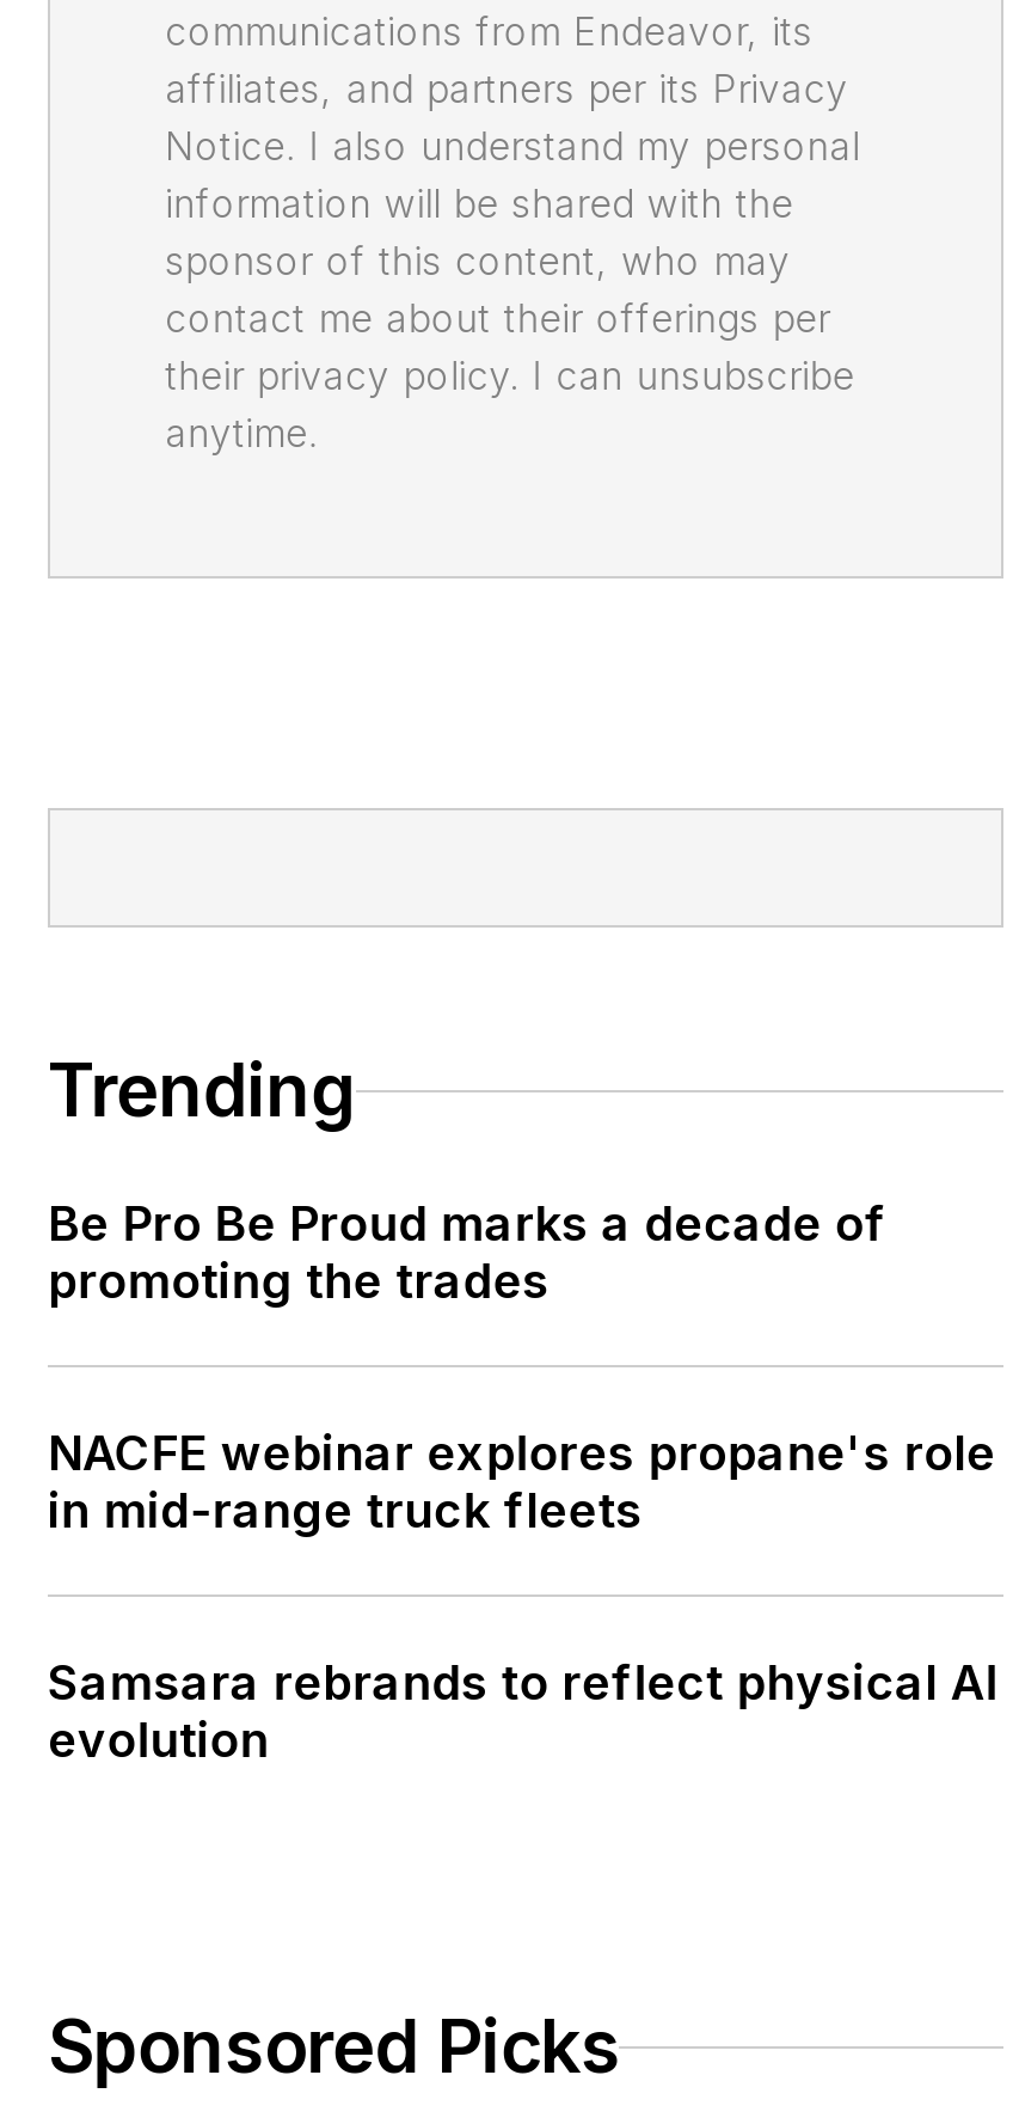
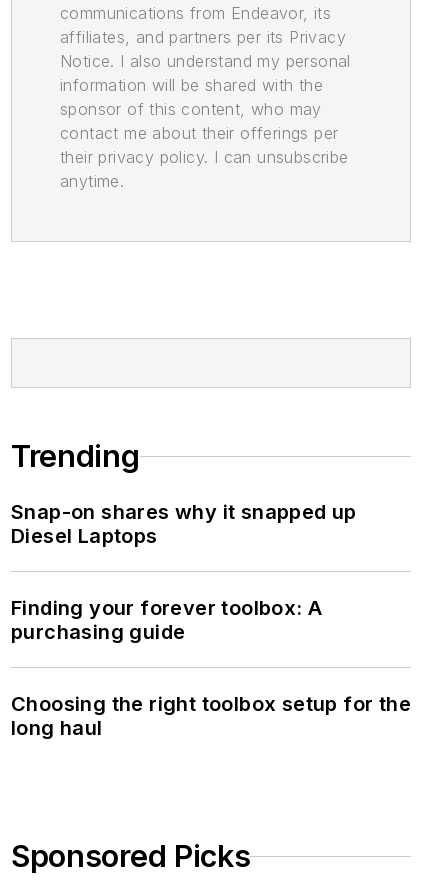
- Be Pro Be Proud marks a decade of
- promoting the trades
+ Snap-on shares why it snapped up
+ Diesel Laptops

- NACFE webinar explores propane's role
- in mid-range truck fleets
+ Finding your forever toolbox: A
+ purchasing guide

- Samsara rebrands to reflect physical AI
- evolution
+ Choosing the right toolbox setup for the
+ long haul
